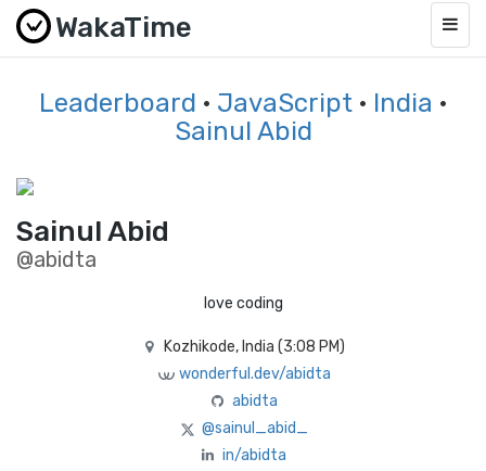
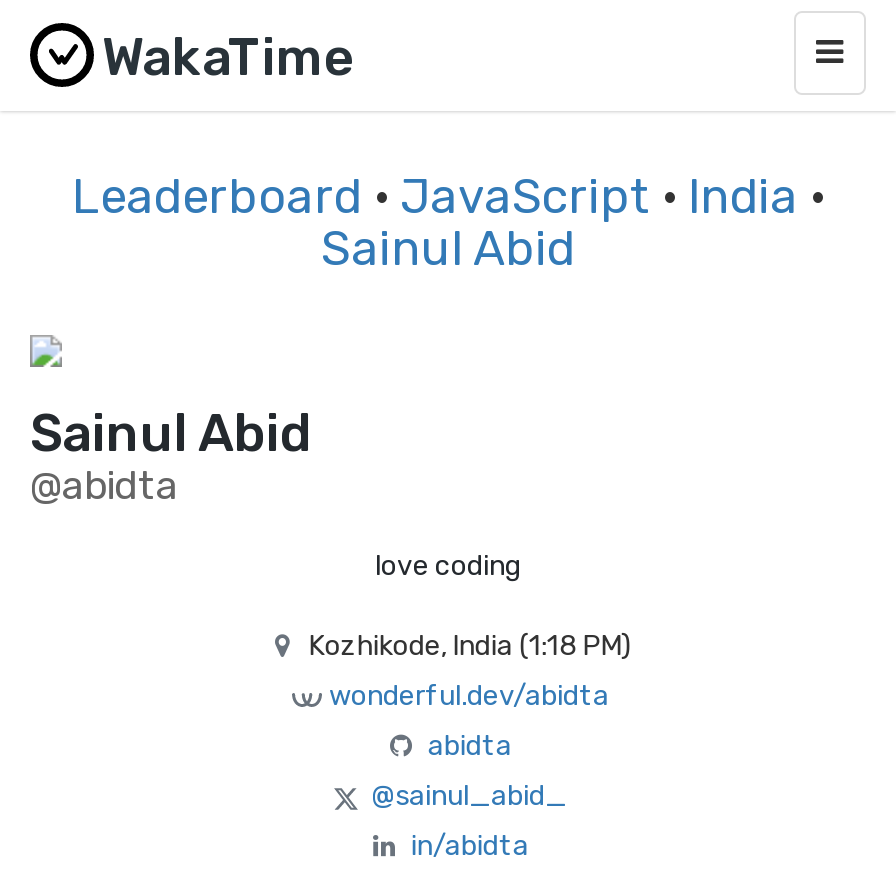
- Kozhikode, India (3:08 PM)
+ Kozhikode, India (1:18 PM)
